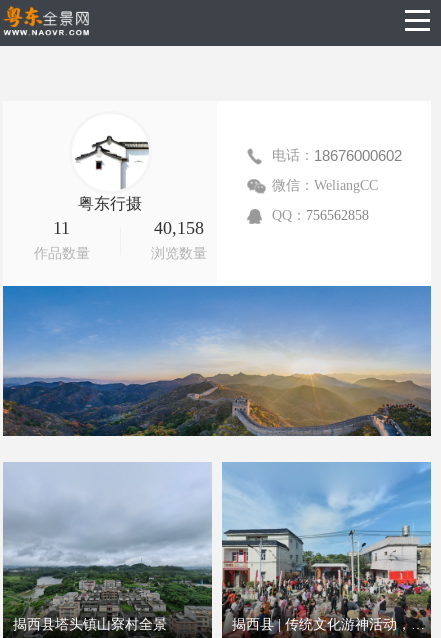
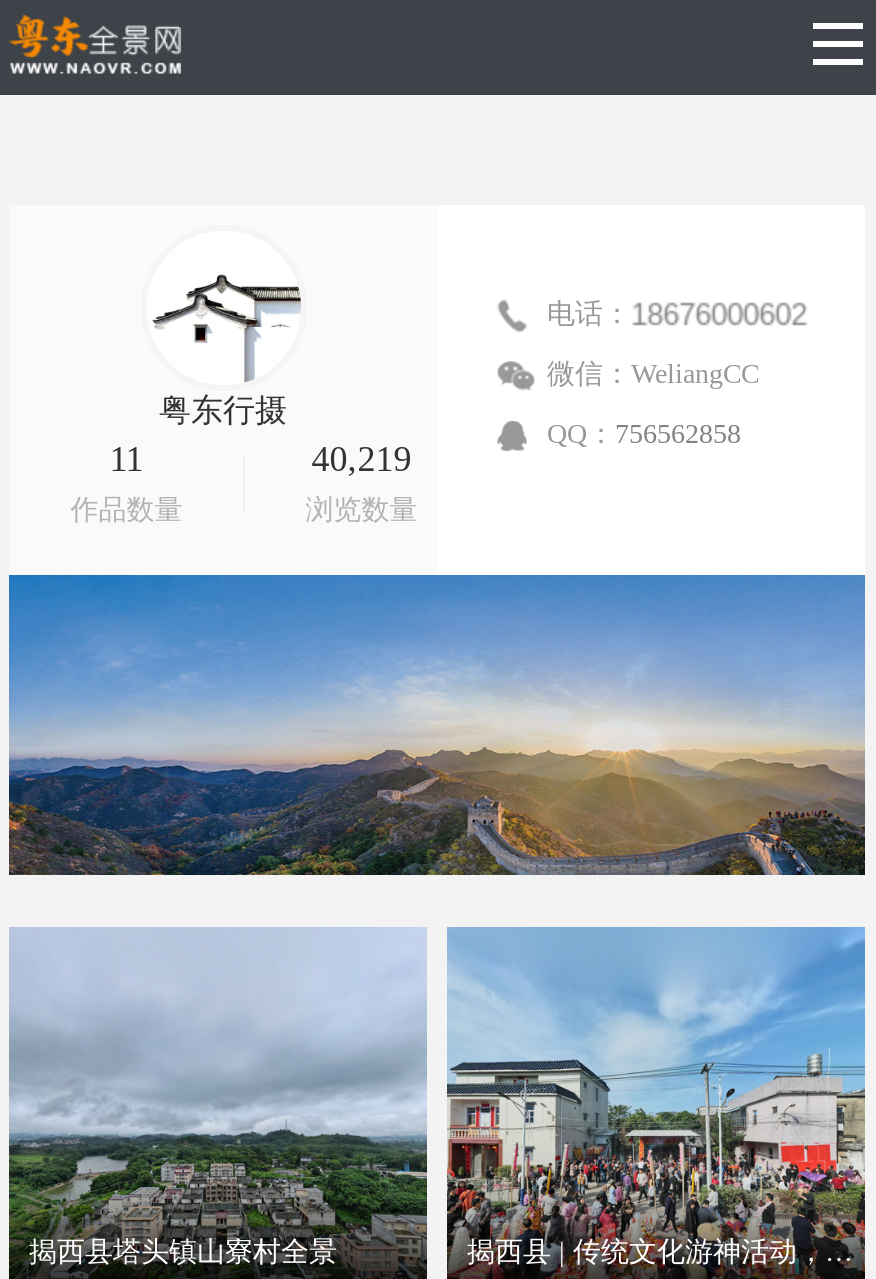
- 40,158
+ 40,219
